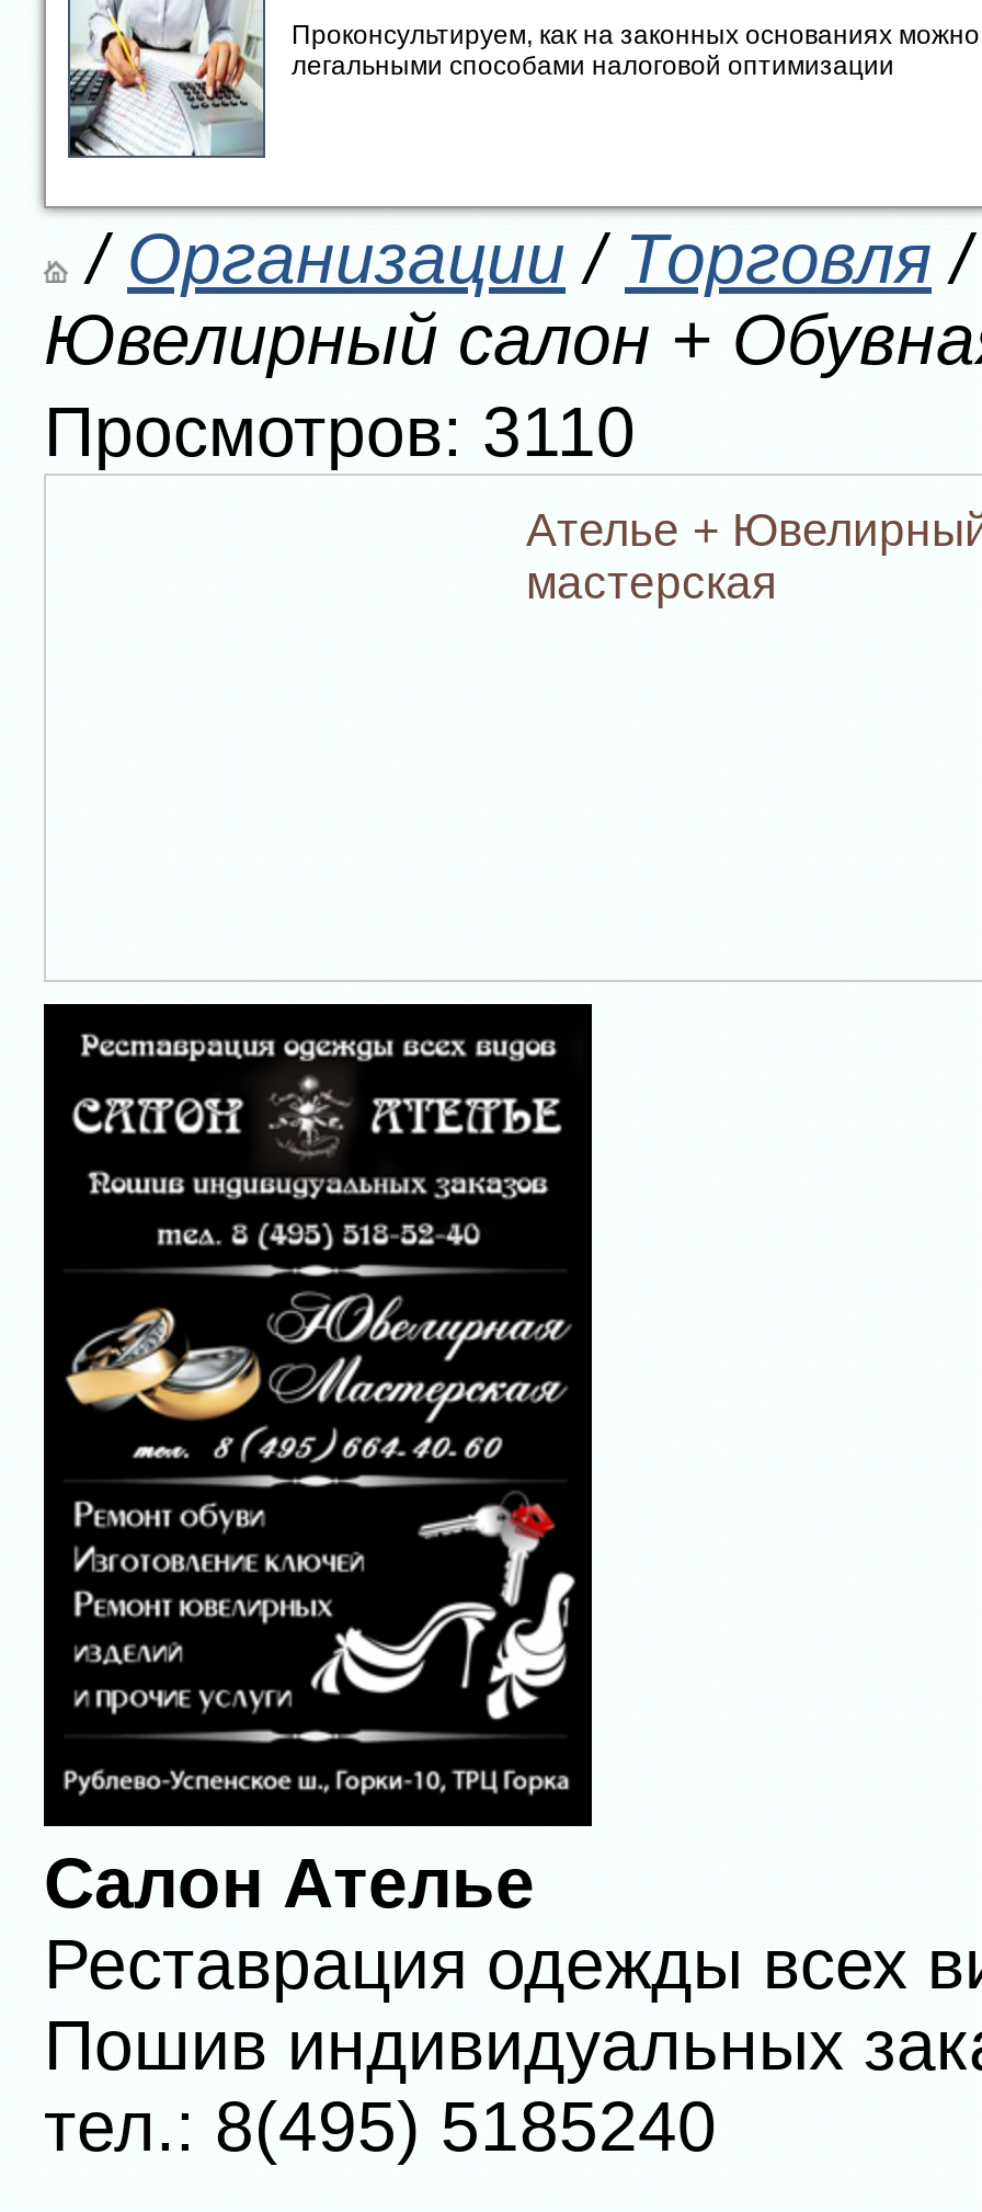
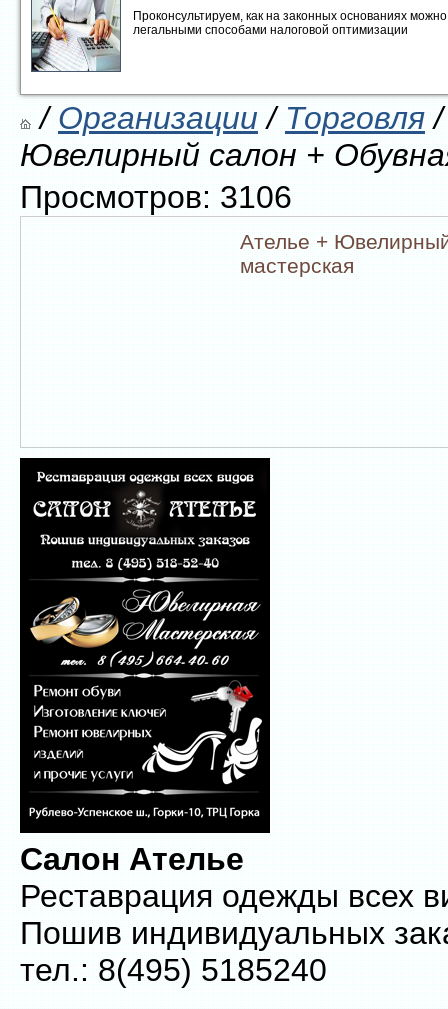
- Просмотров: 3110
+ Просмотров: 3106
